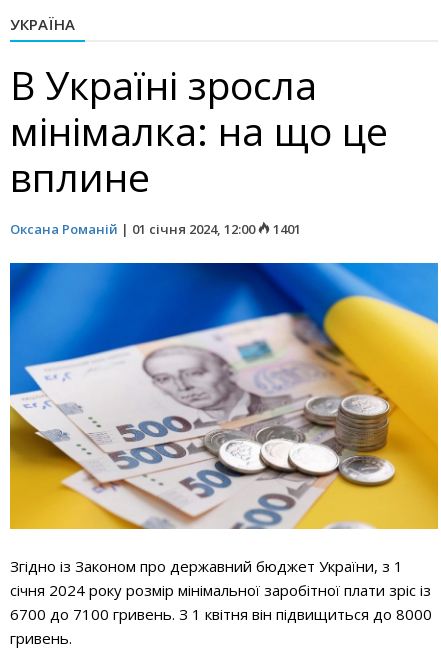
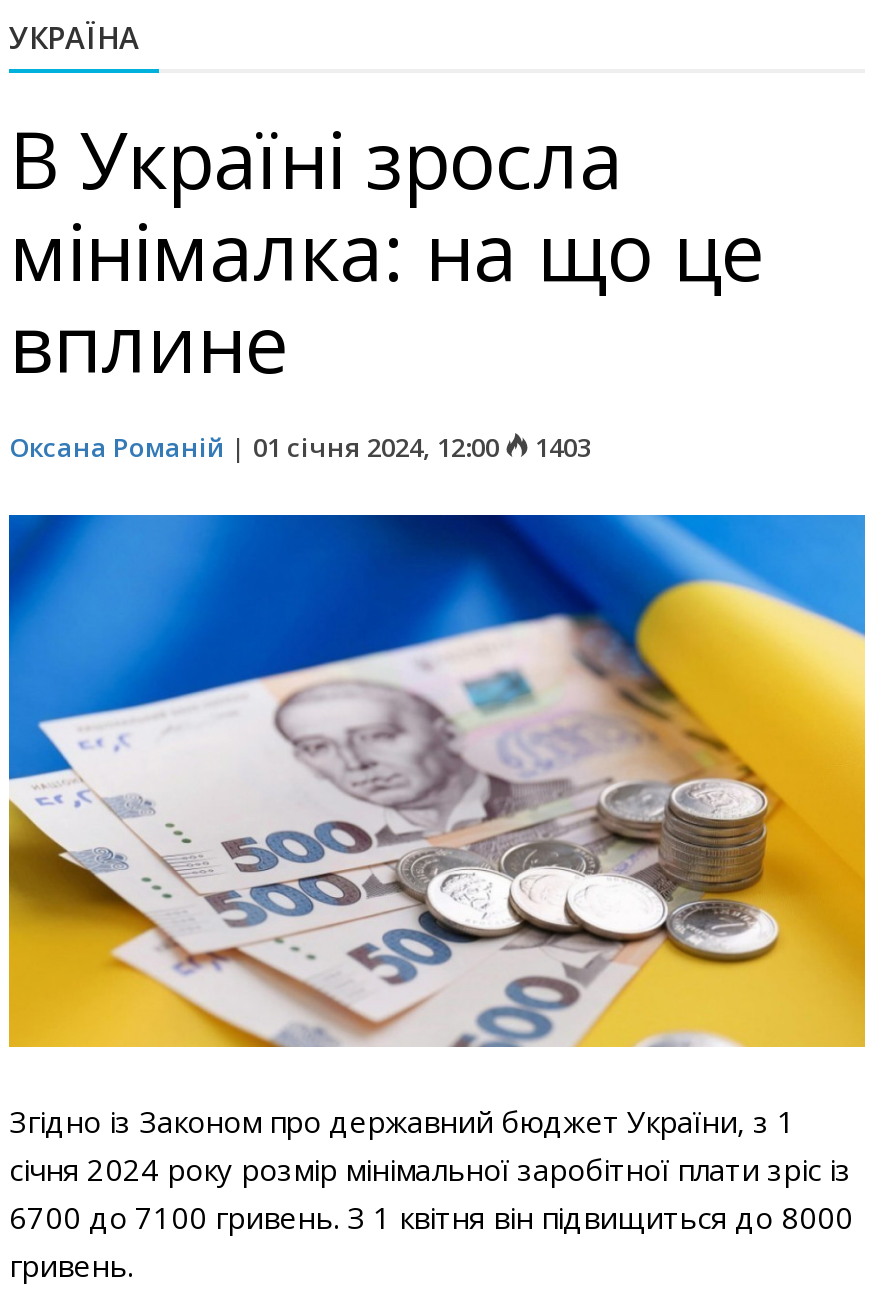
- 1401
+ 1403
